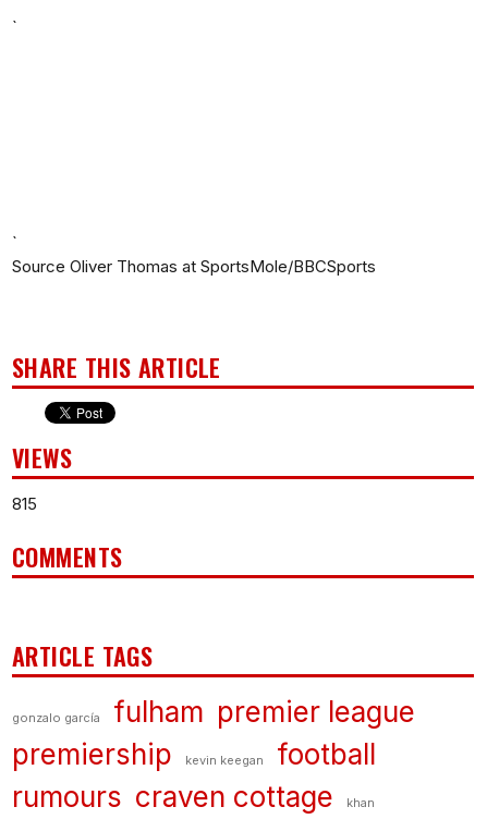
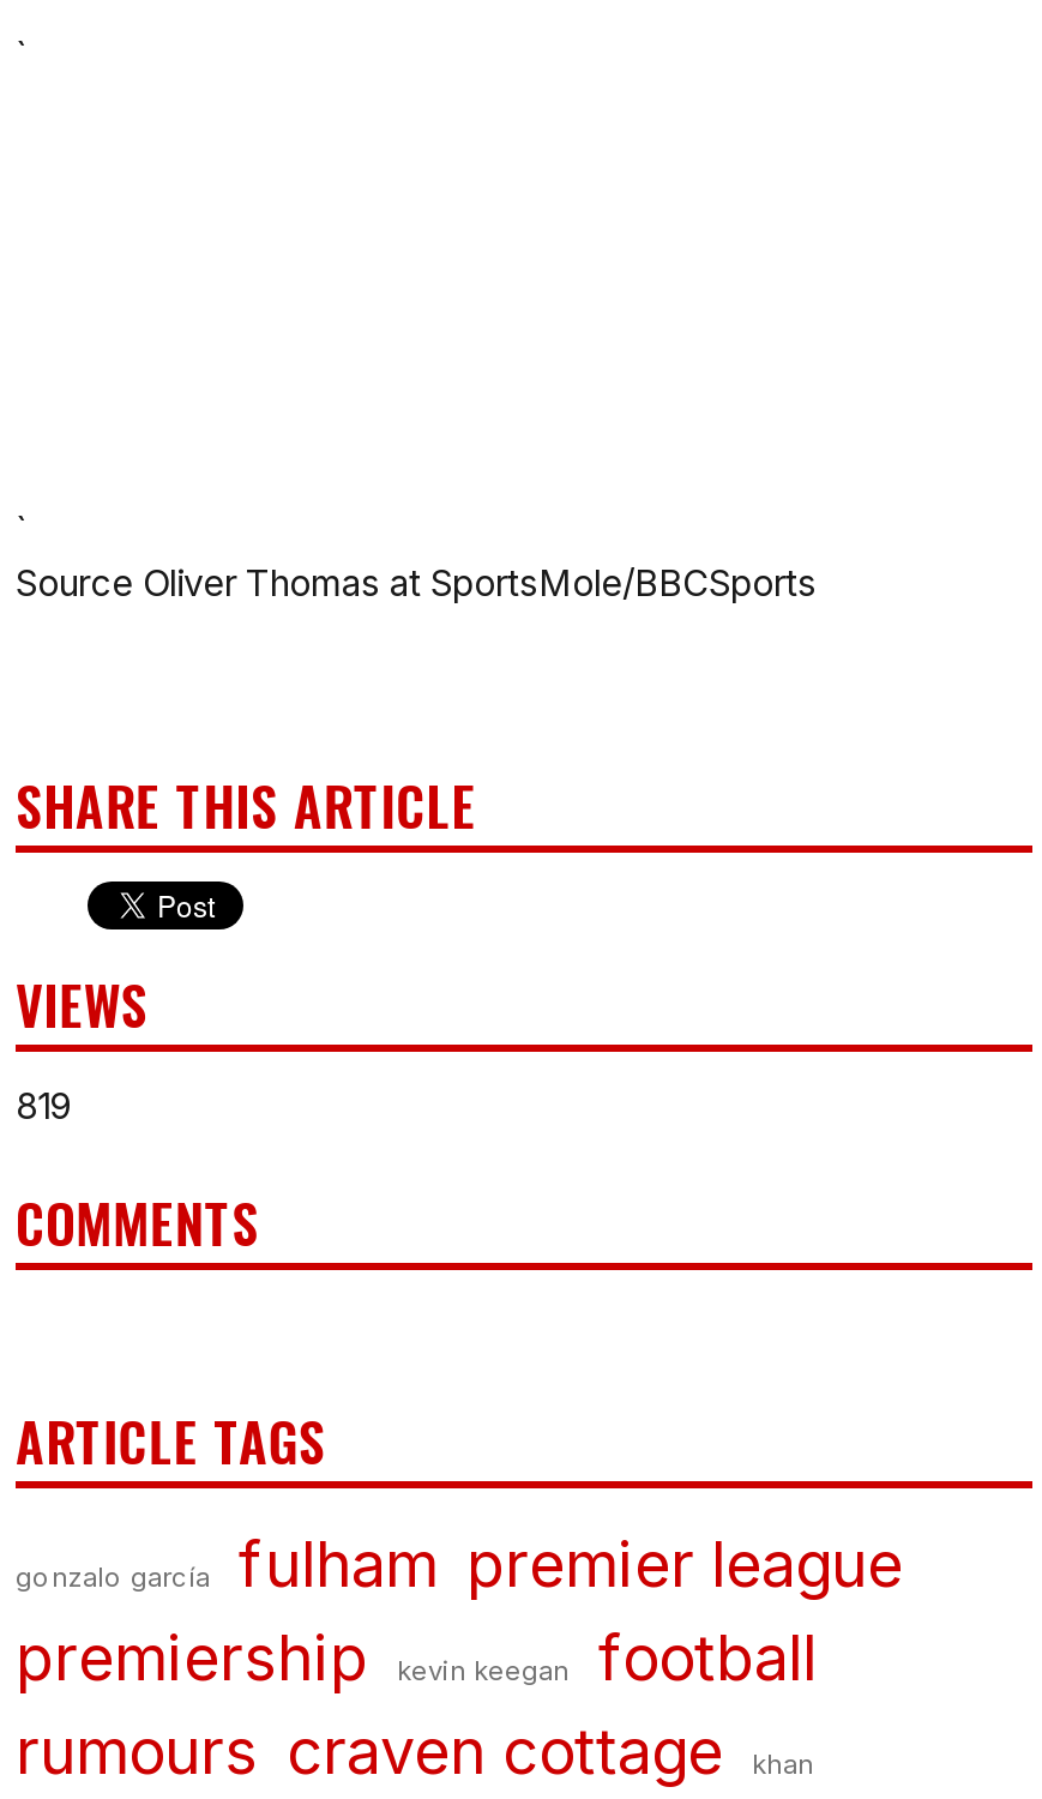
- 815
+ 819
